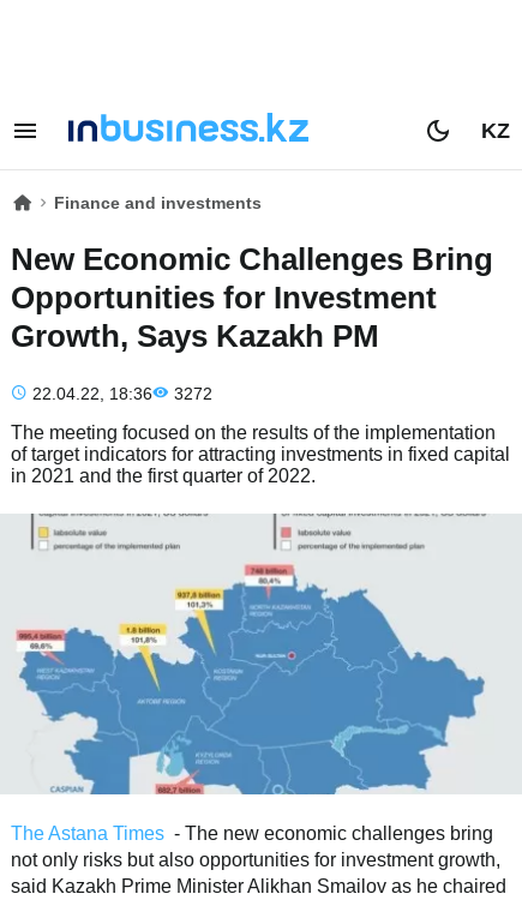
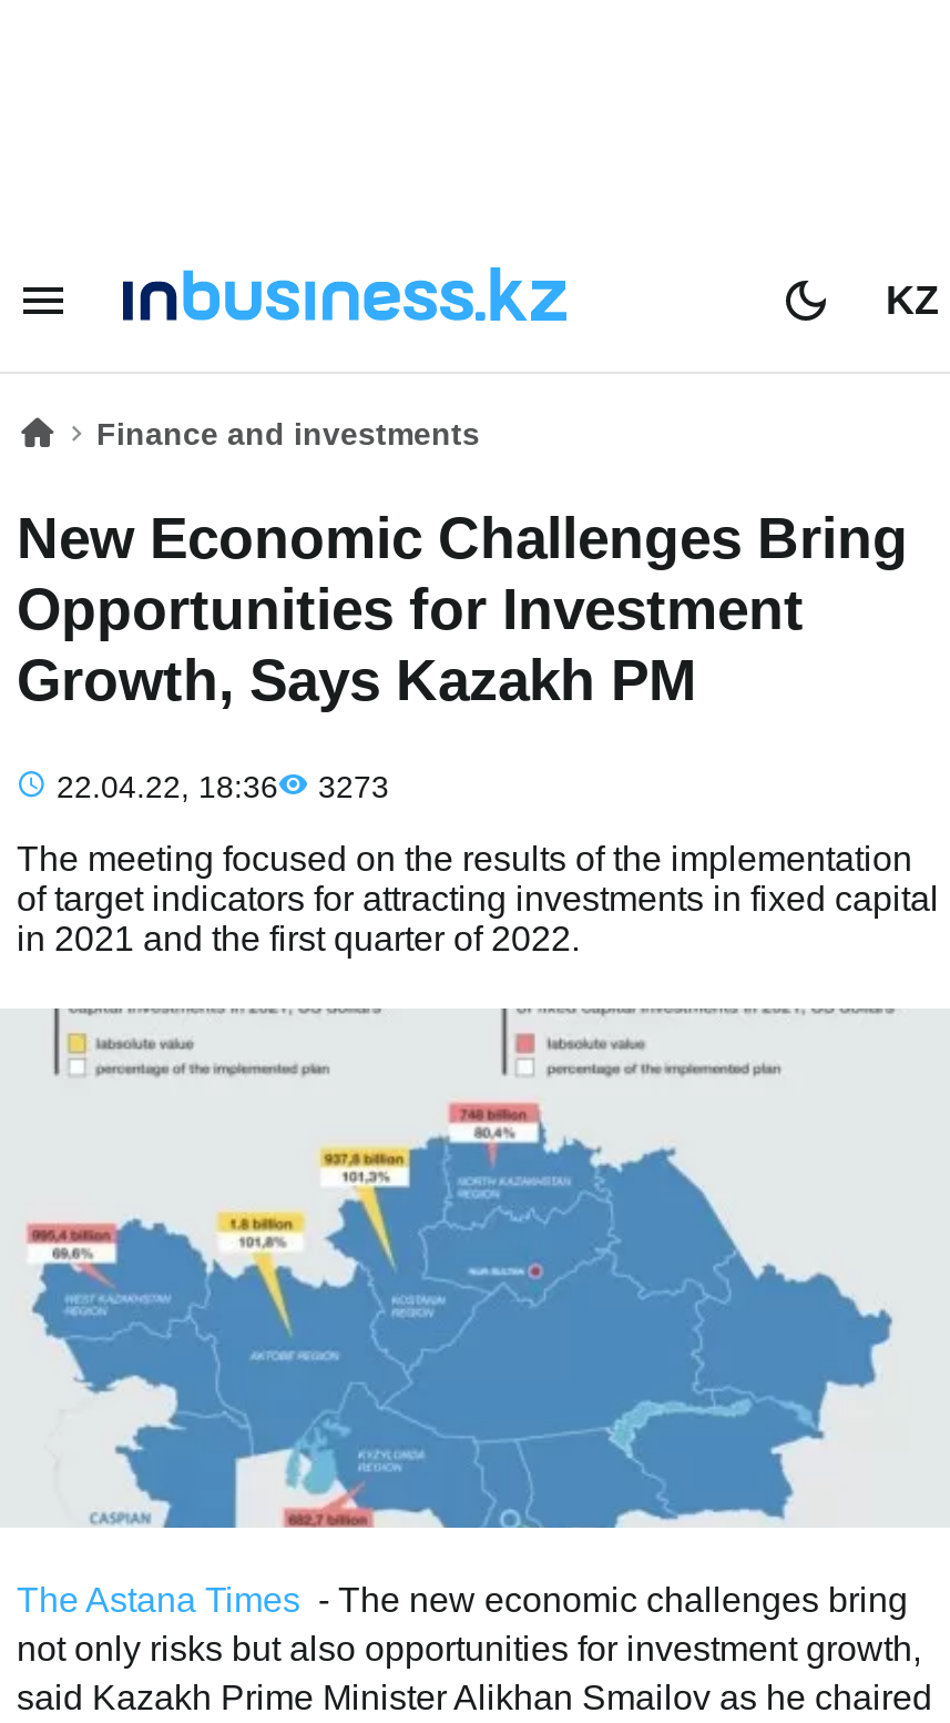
- 22.04.22, 18:36 3272
+ 22.04.22, 18:36 3273
